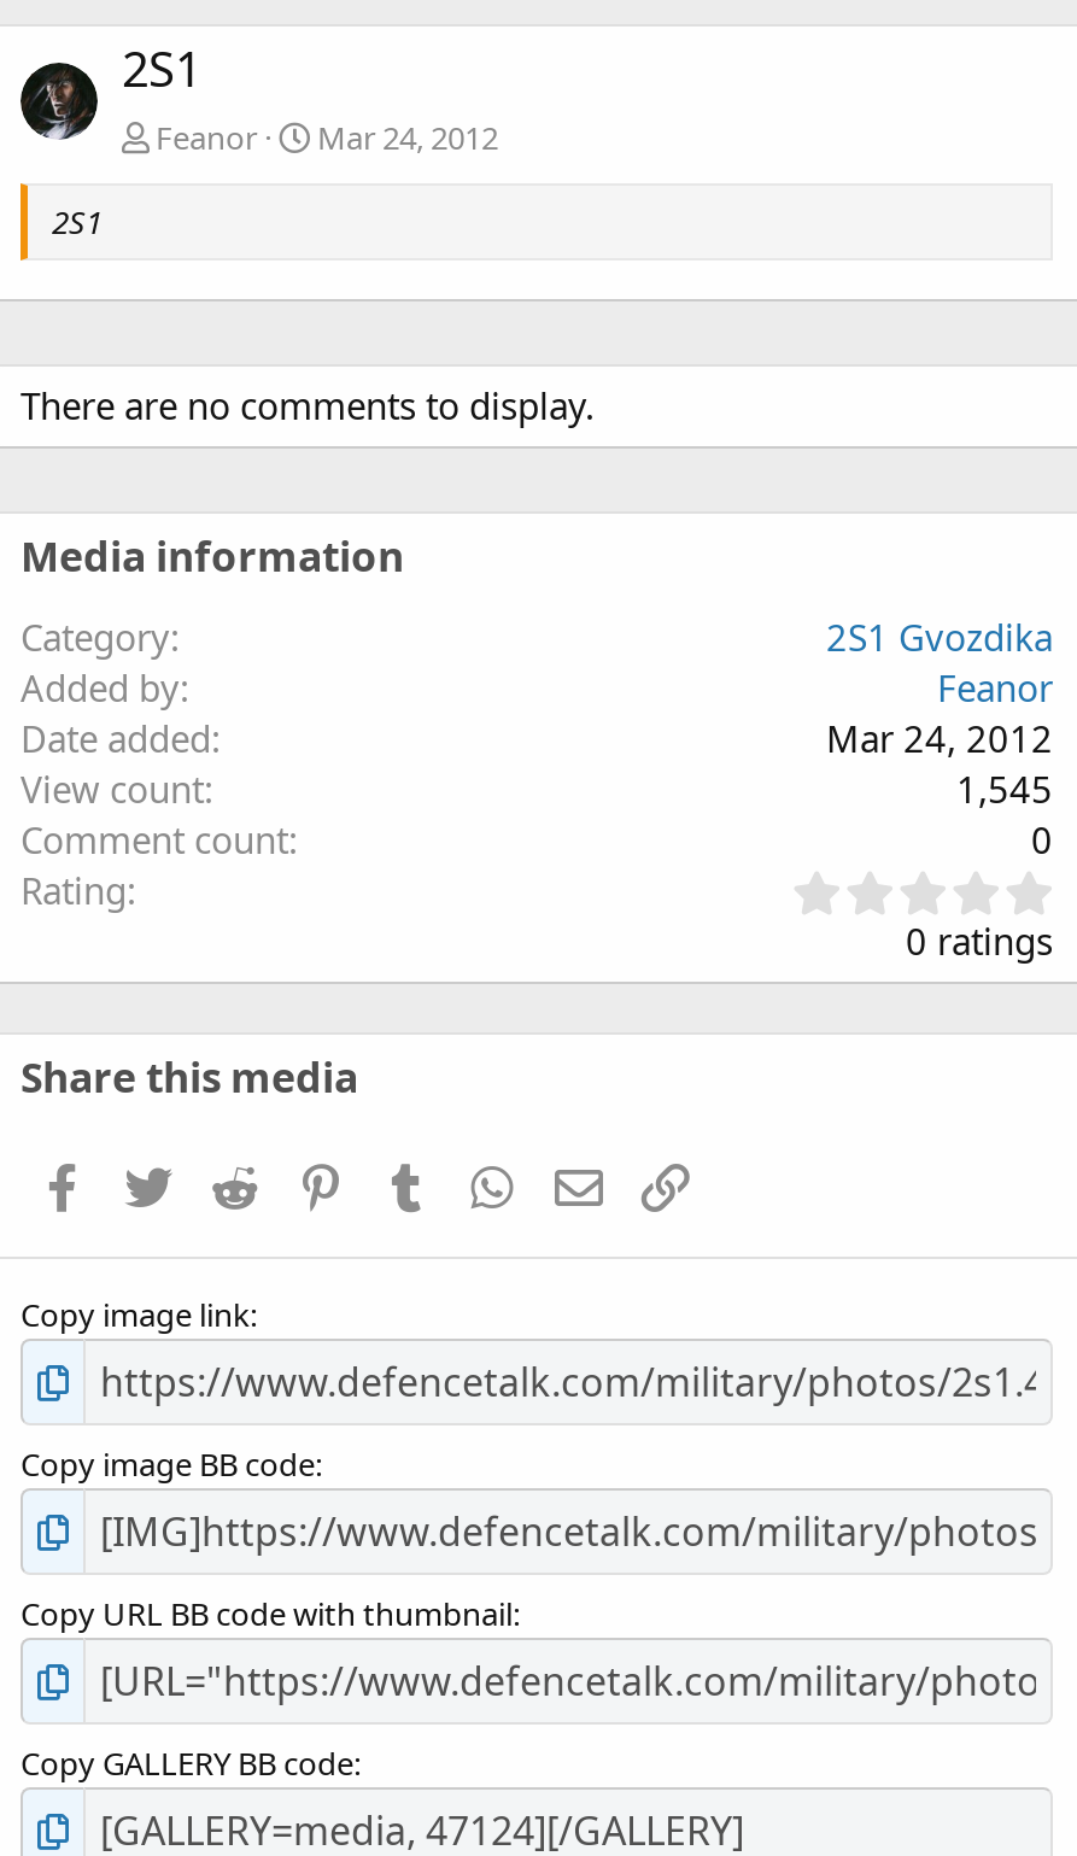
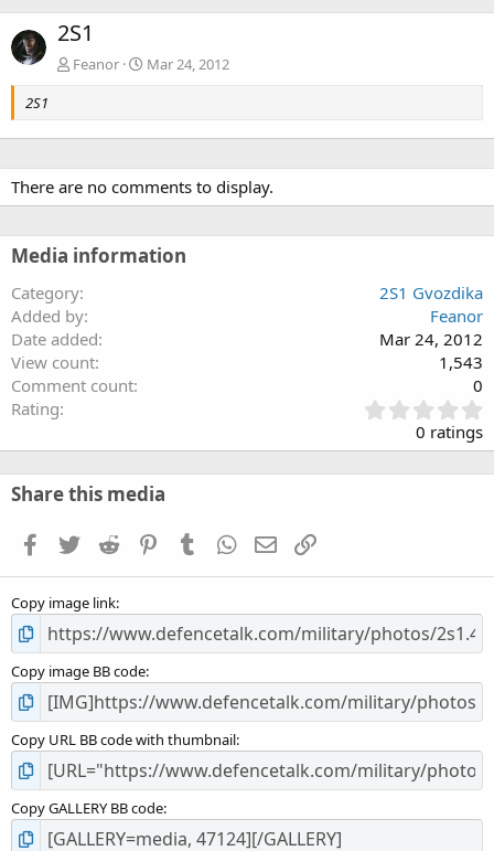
- 1,545
+ 1,543
